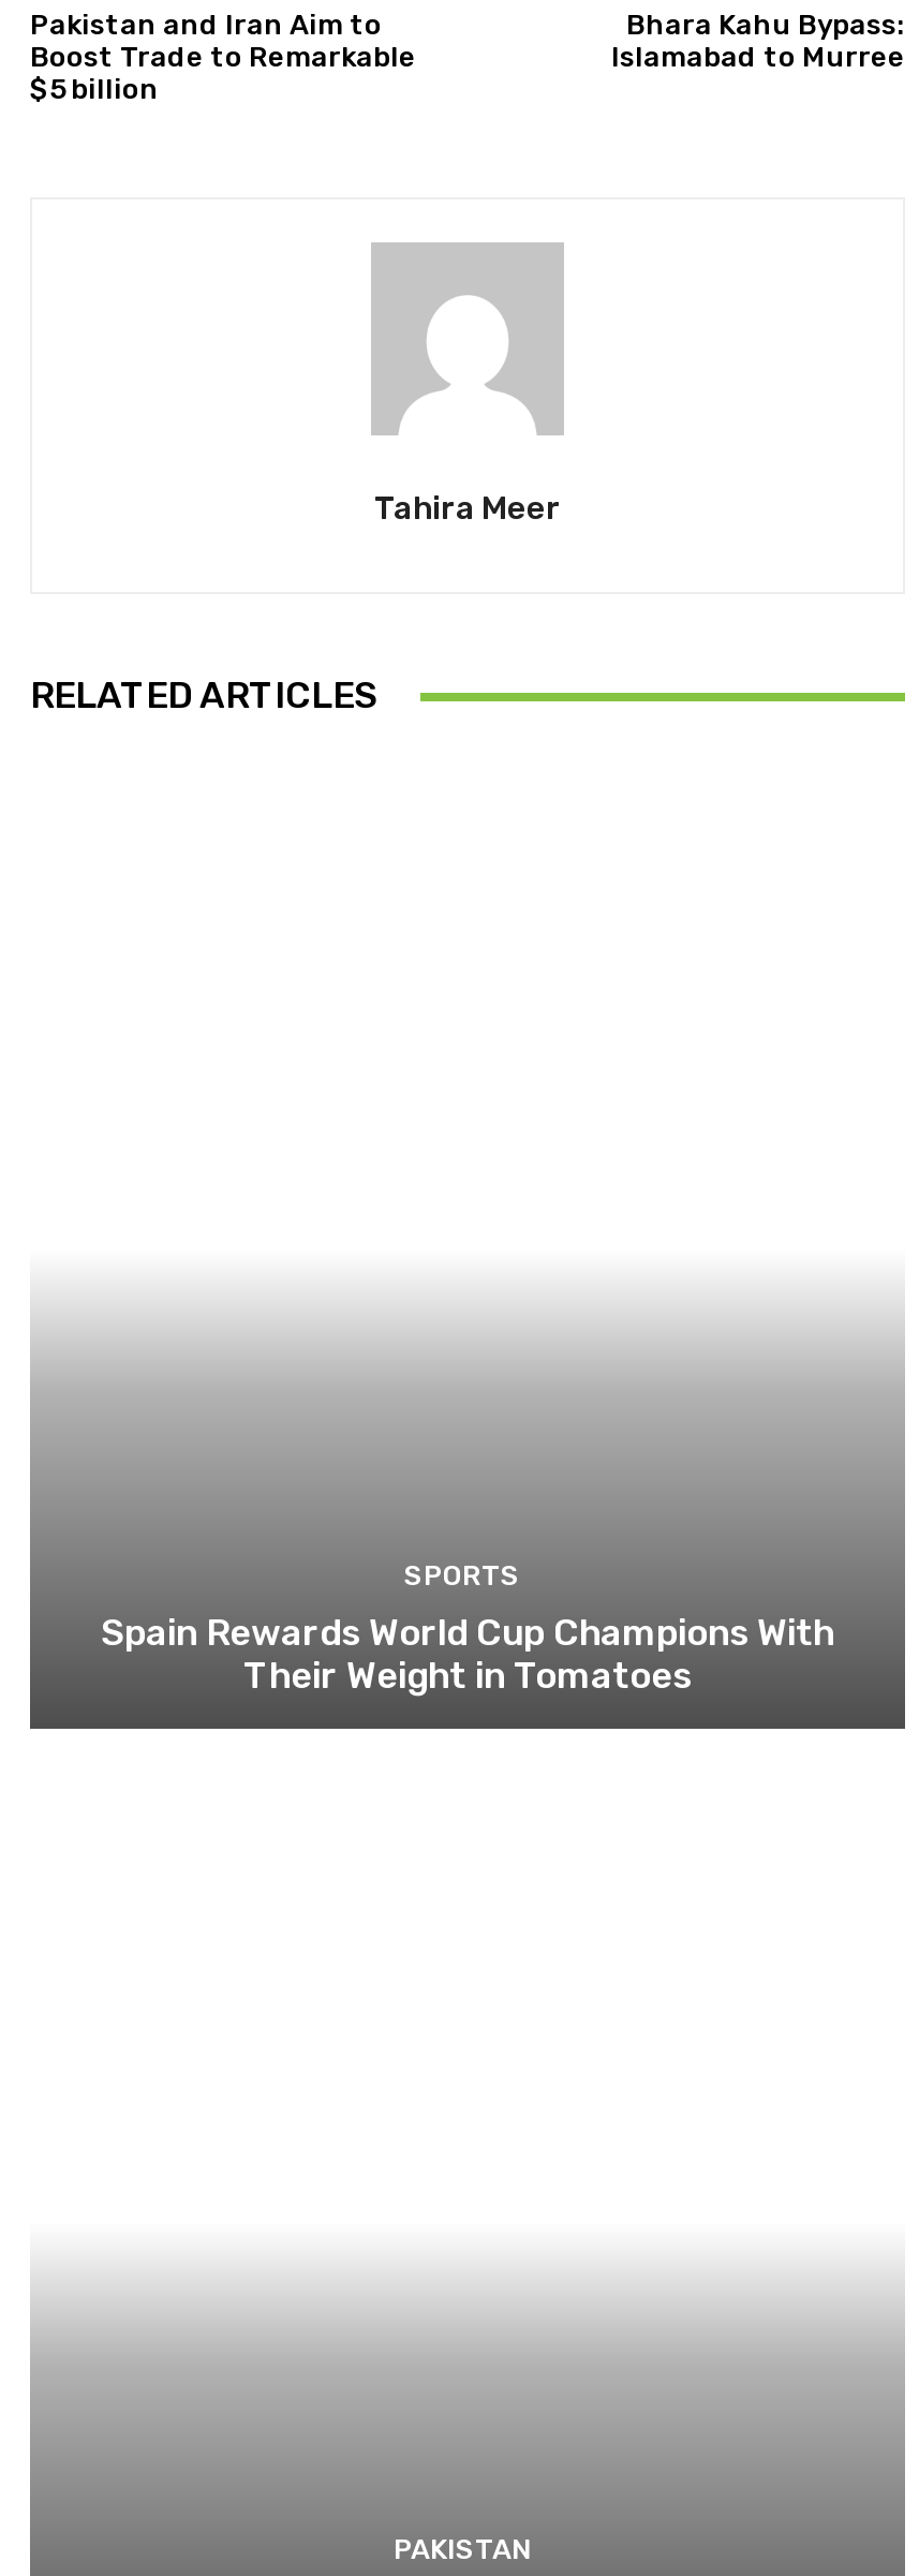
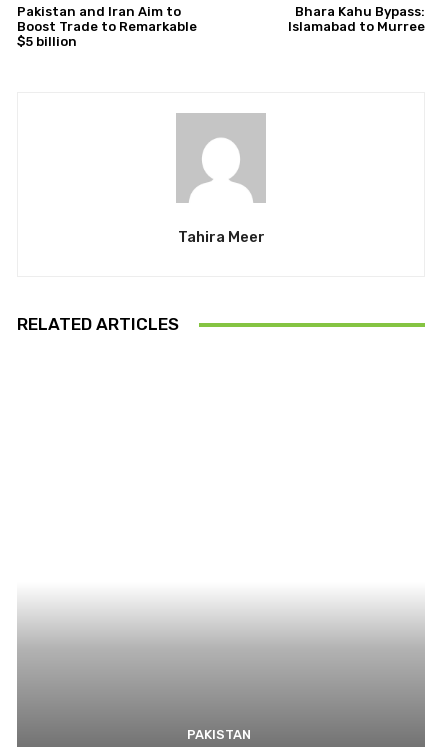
- SPORTS
- Spain Rewards World Cup Champions With
- Their Weight in Tomatoes
